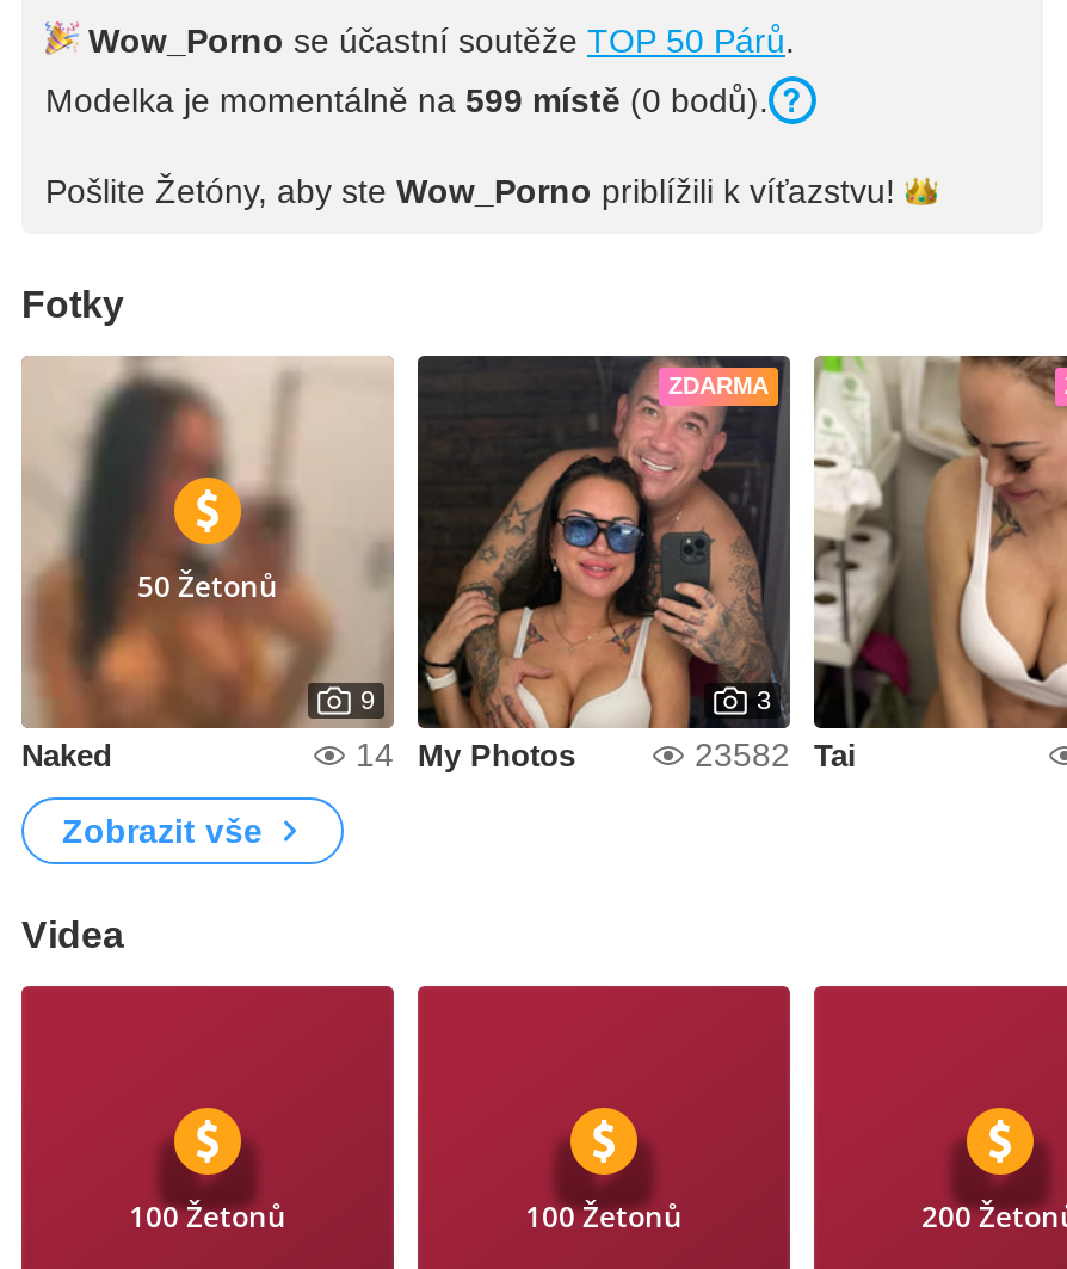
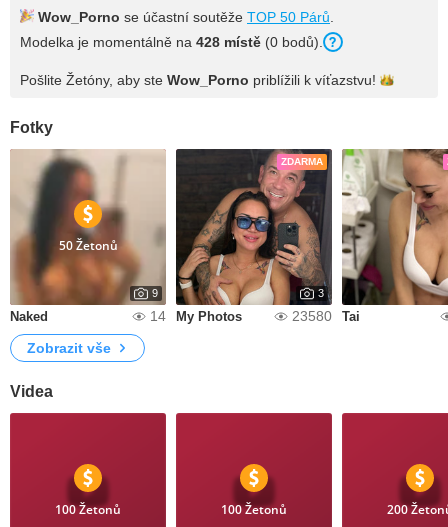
- Modelka je momentálně na 599 místě (0 bodů).
+ Modelka je momentálně na 428 místě (0 bodů).

- 23582 Tai
+ 23580 Tai
